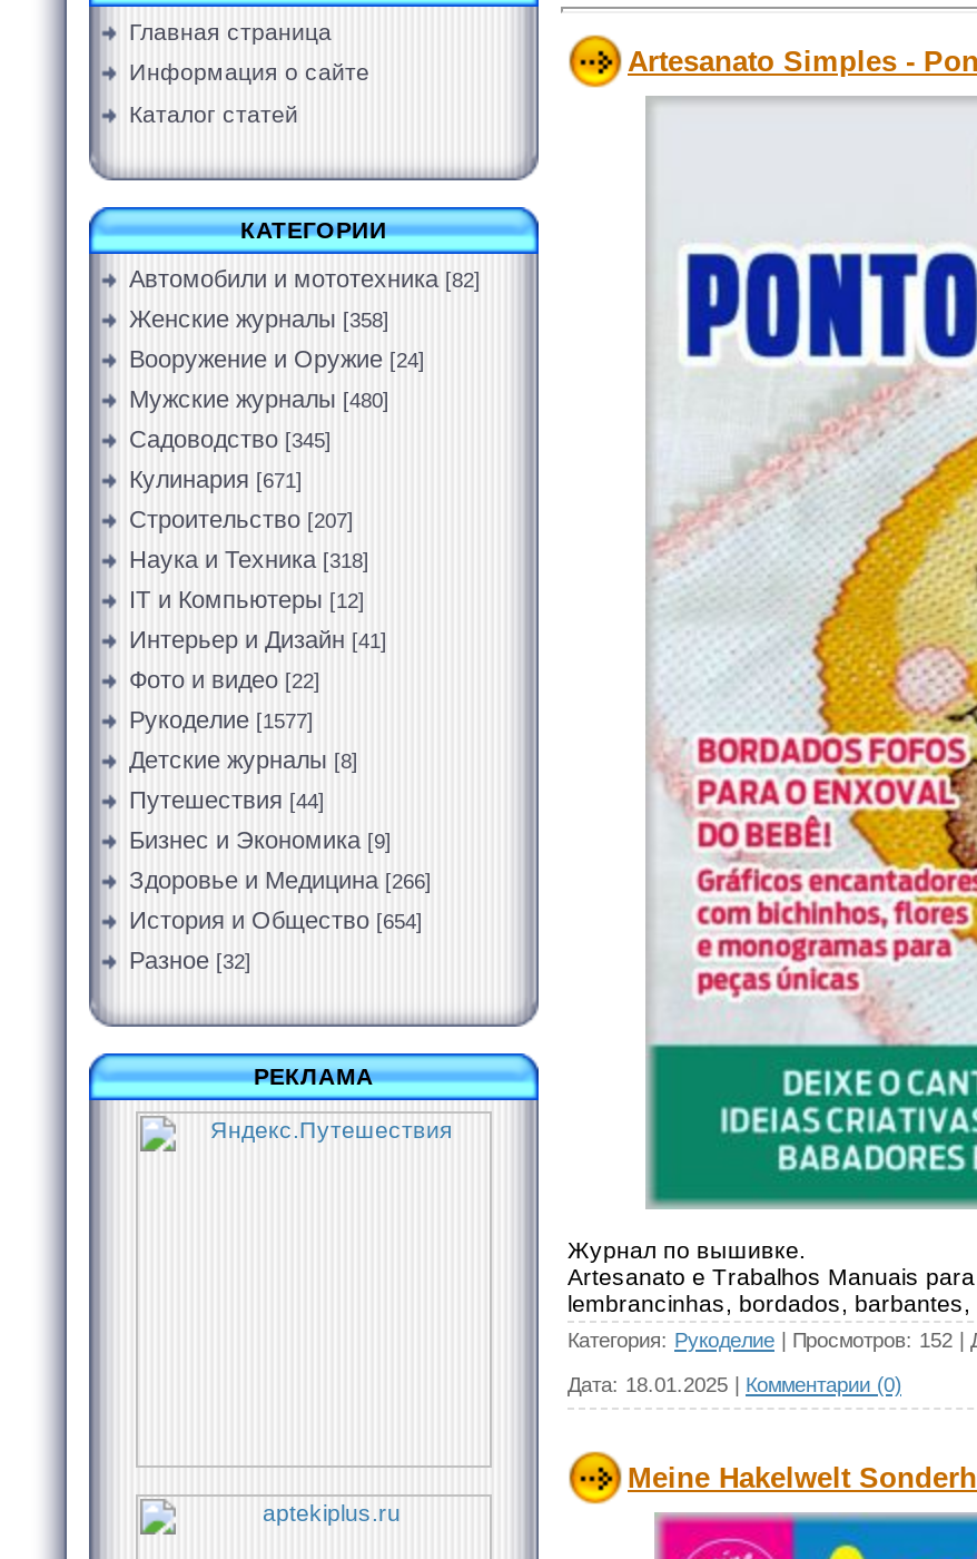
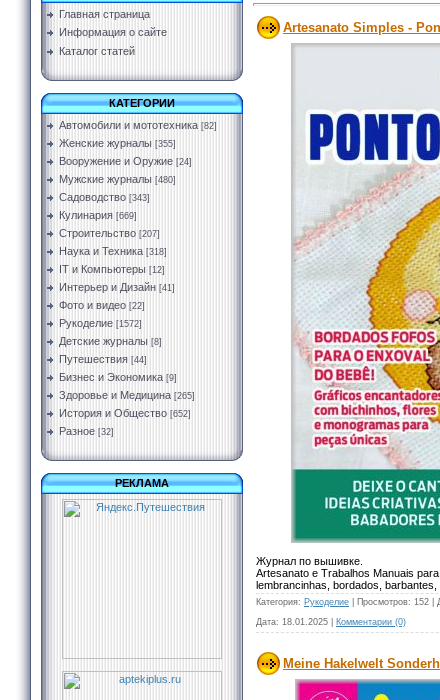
- Женские журналы [358]
+ Женские журналы [355]

- Садоводство [345]
+ Садоводство [343]

- Кулинария [671]
+ Кулинария [669]

- Рукоделие [1577]
+ Рукоделие [1572]

- Здоровье и Медицина [266]
+ Здоровье и Медицина [265]

- История и Общество [654]
+ История и Общество [652]
